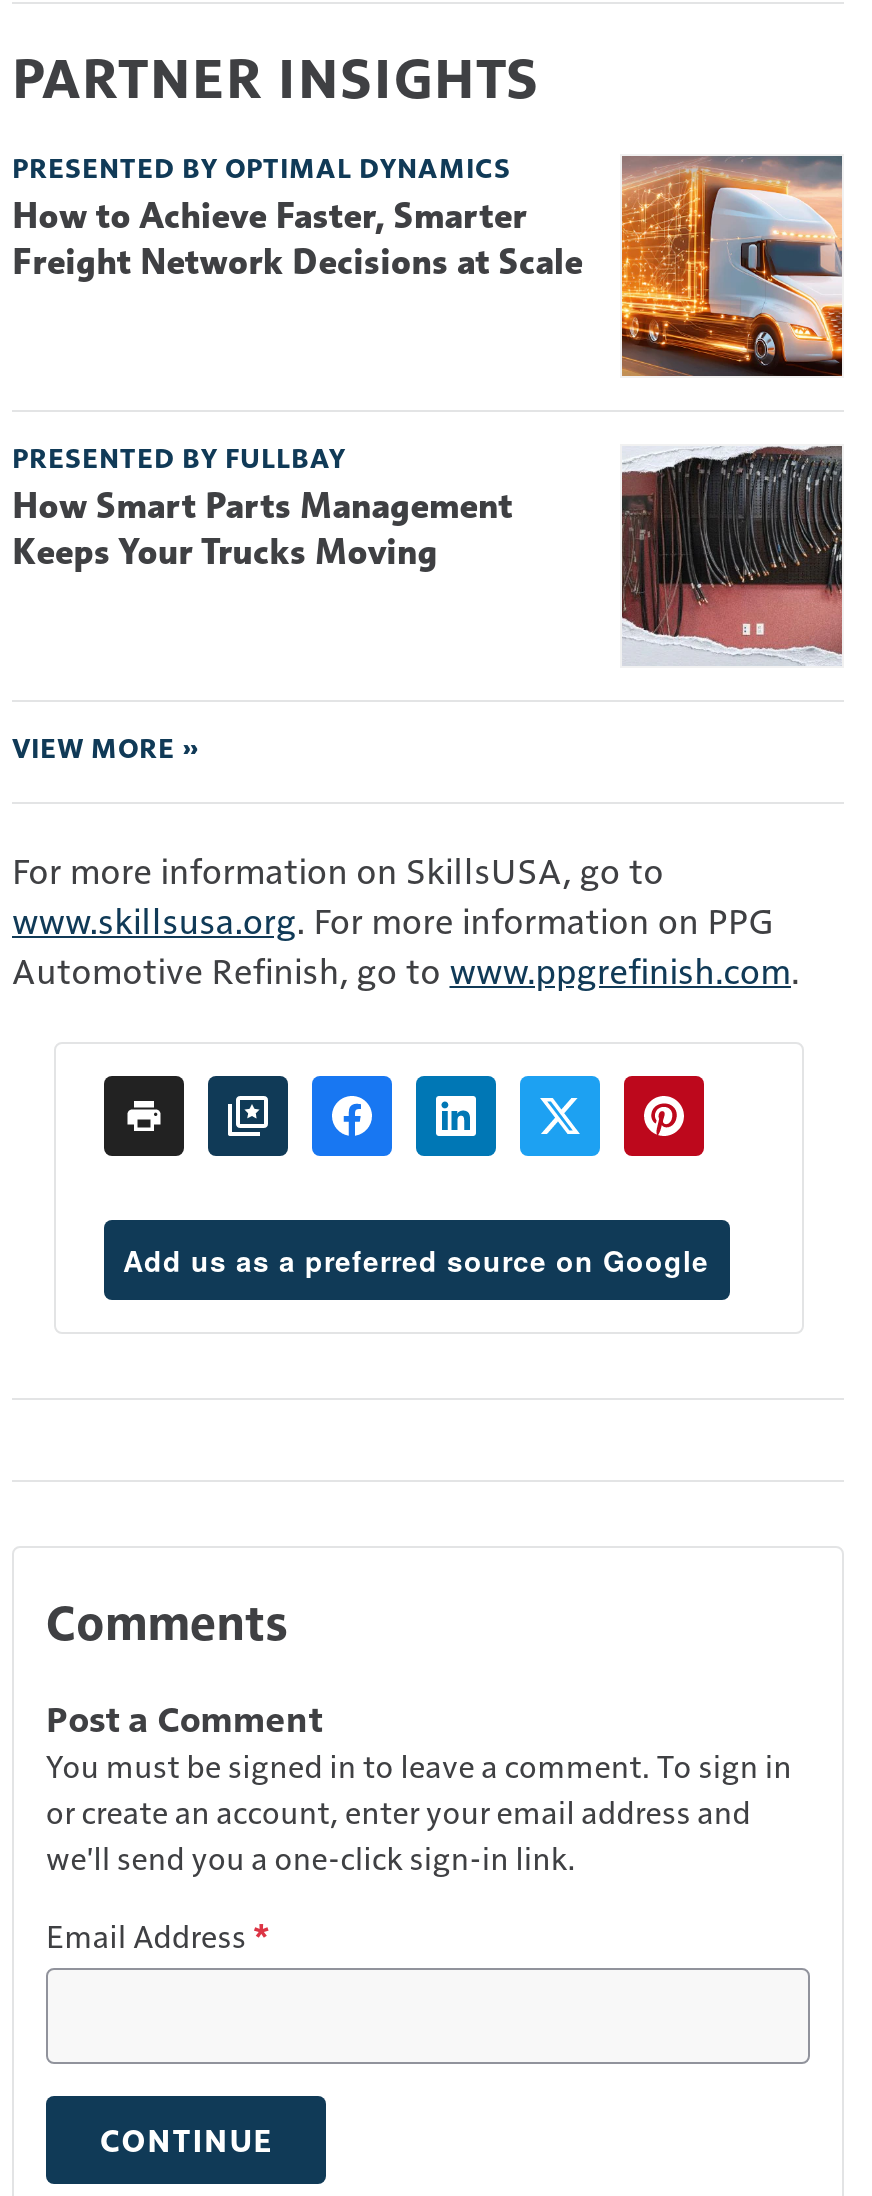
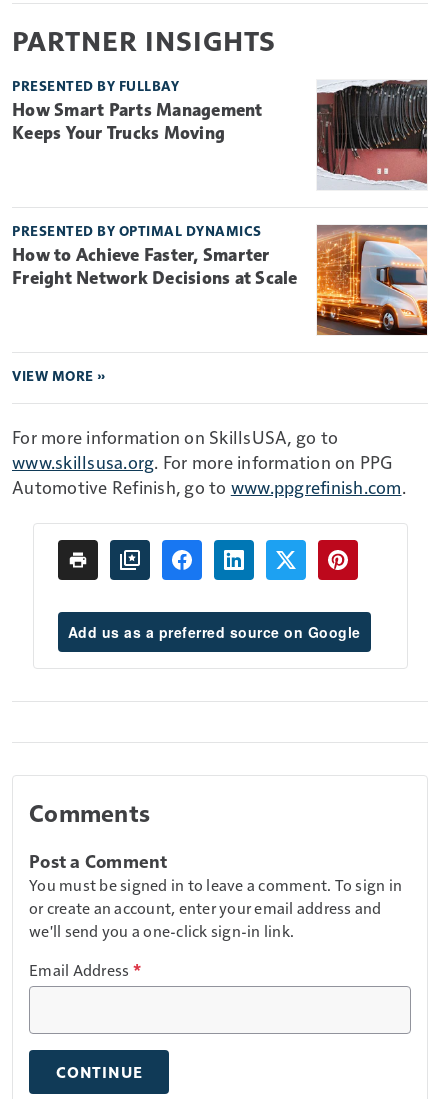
moved down: [image] | PRESENTED BY OPTIMAL DYNAMICS | How to Achieve Faster, Smarter | Freight Network Decisions at Scale

moved up: PRESENTED BY FULLBAY | How Smart Parts Management | Keeps Your Trucks Moving
